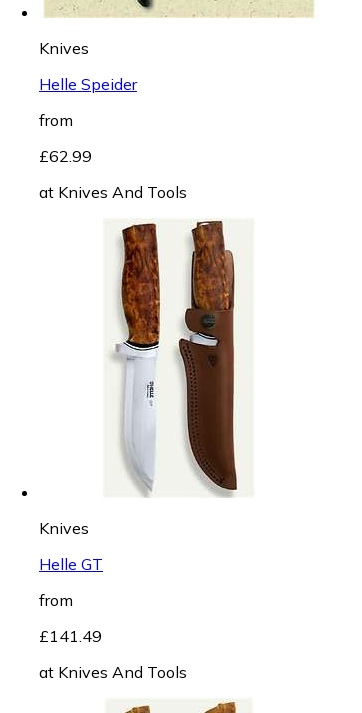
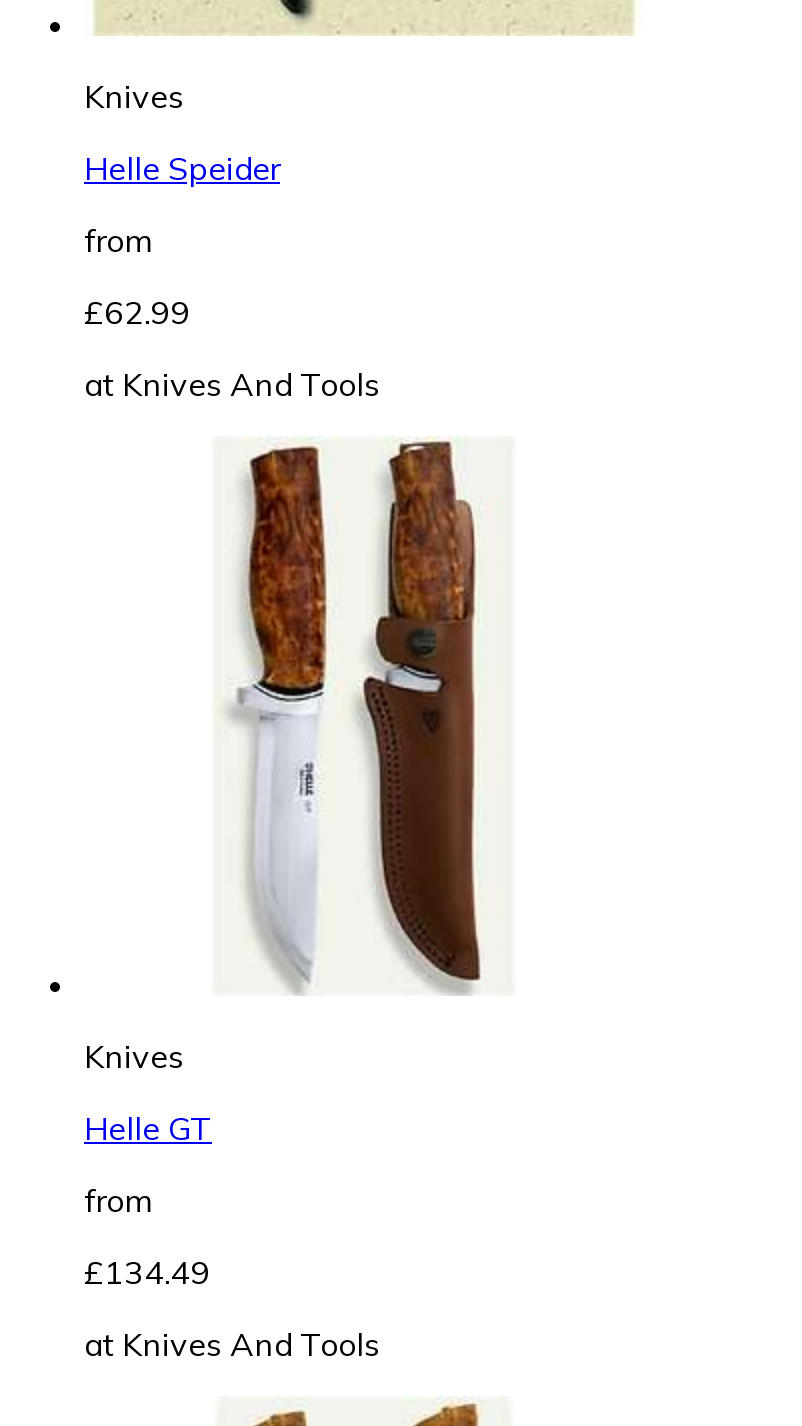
- £141.49
+ £134.49
